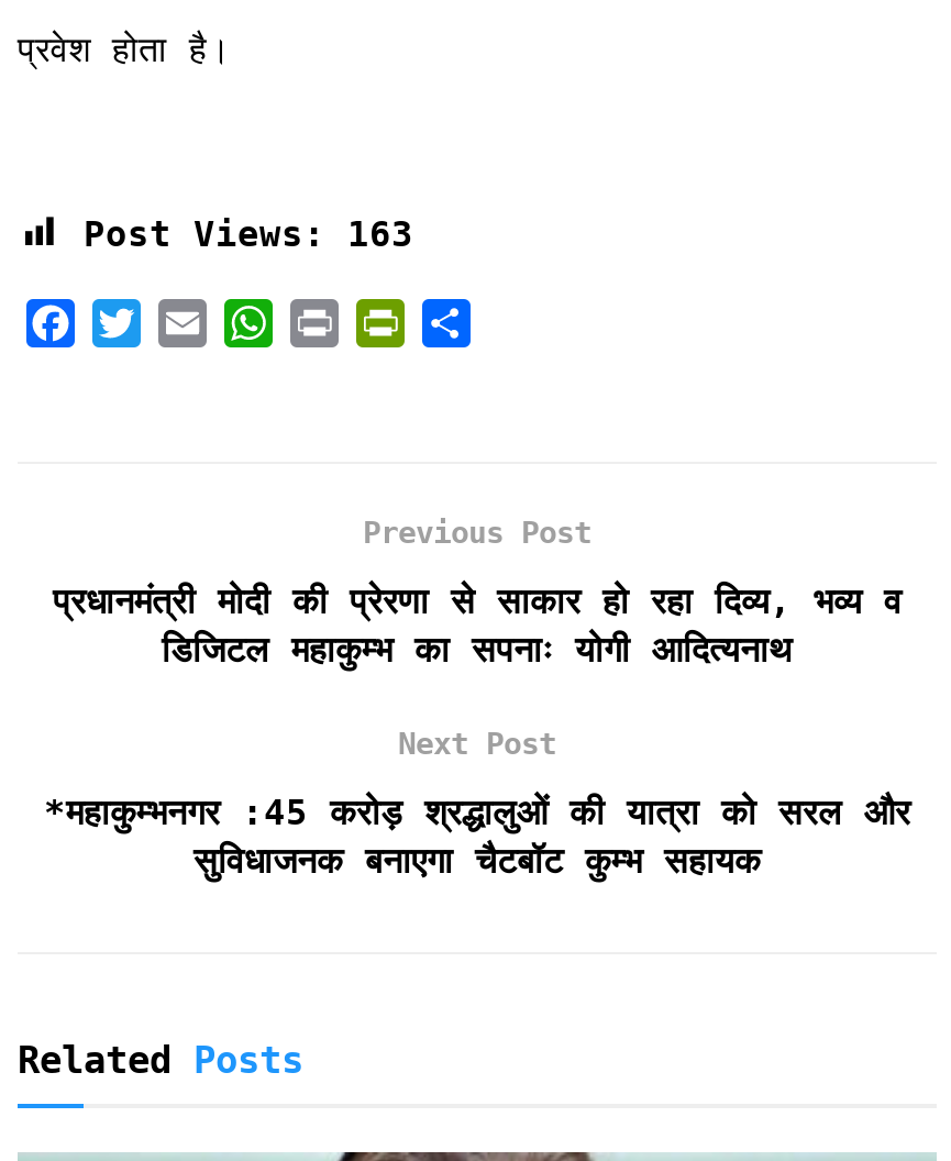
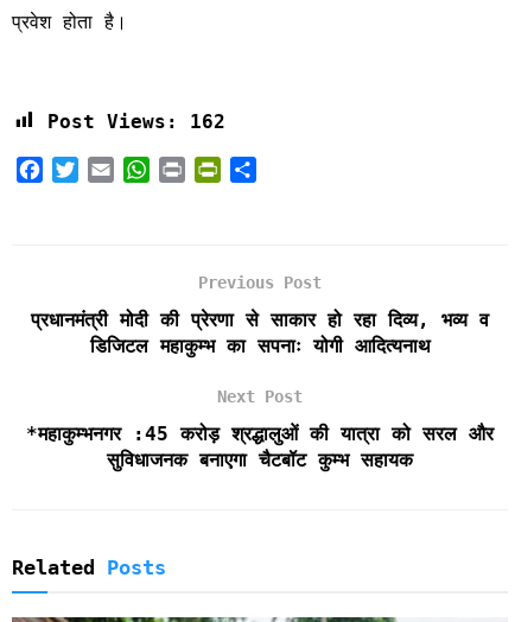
- Post Views: 163
+ Post Views: 162
